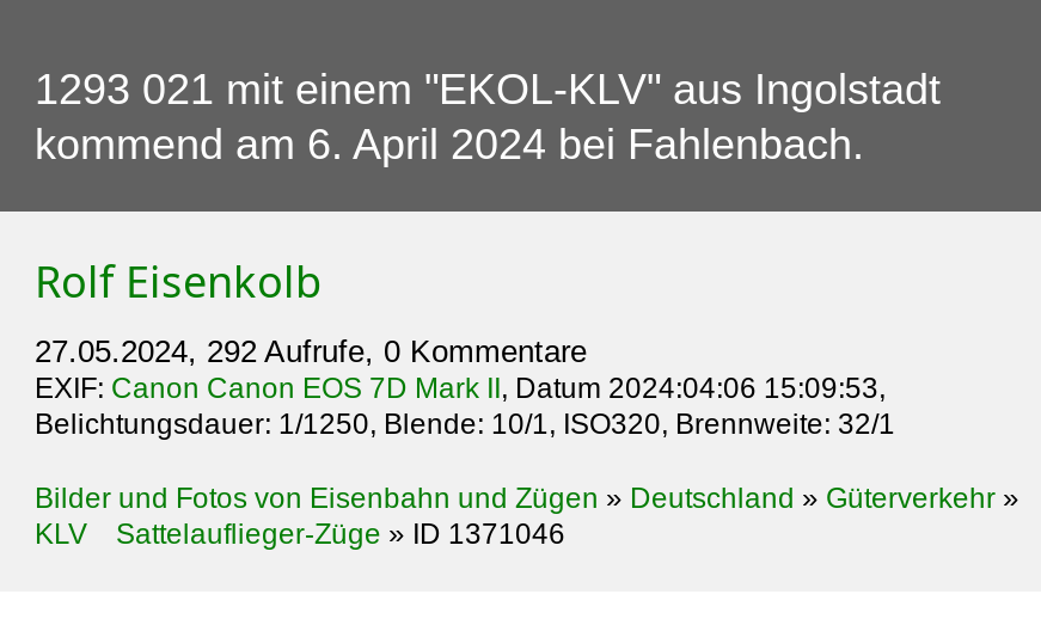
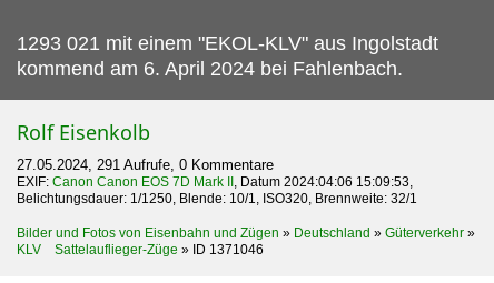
- 27.05.2024, 292 Aufrufe, 0 Kommentare
+ 27.05.2024, 291 Aufrufe, 0 Kommentare
